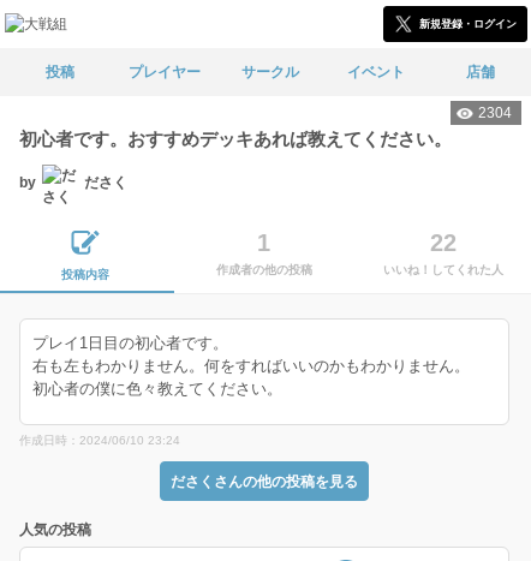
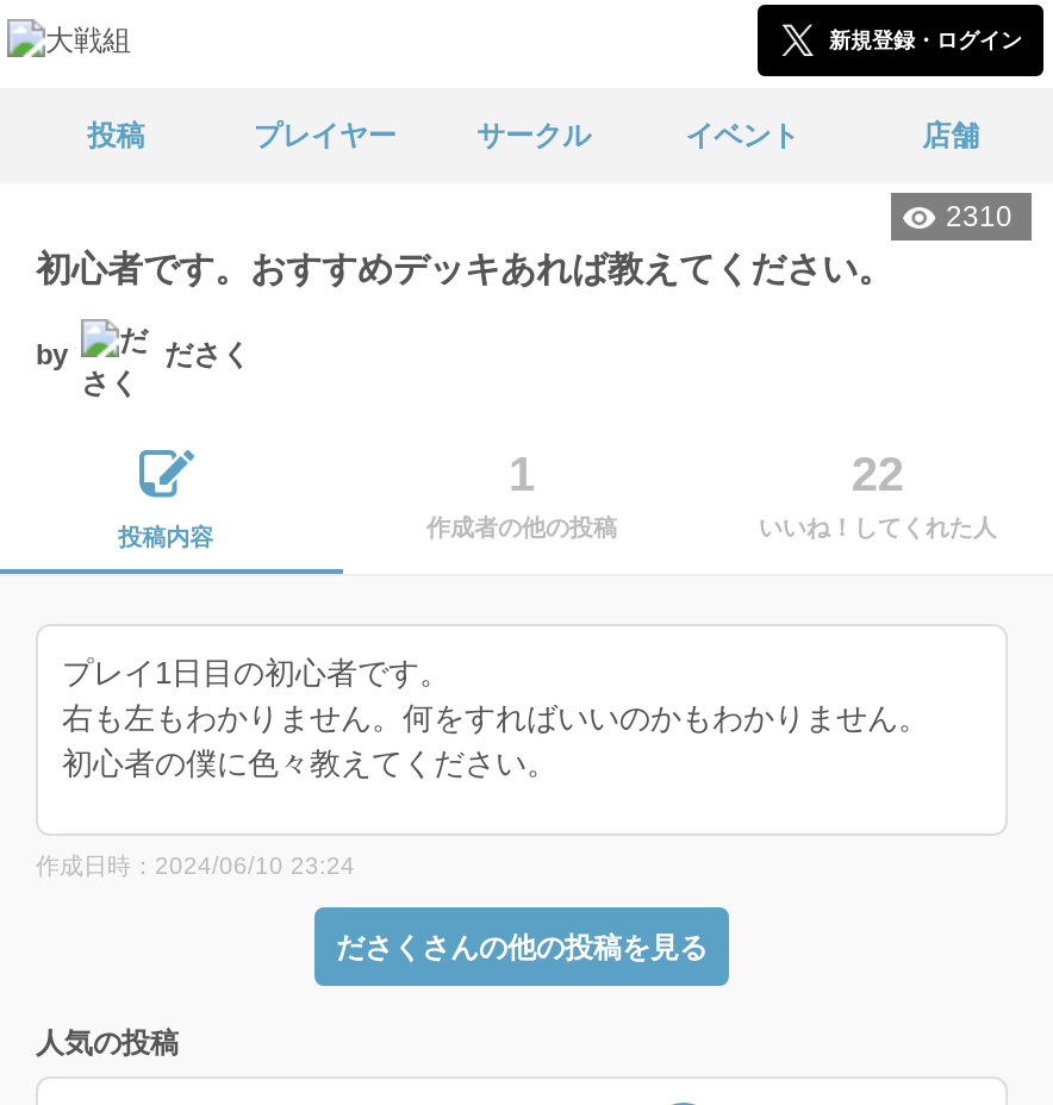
- 2304
+ 2310
